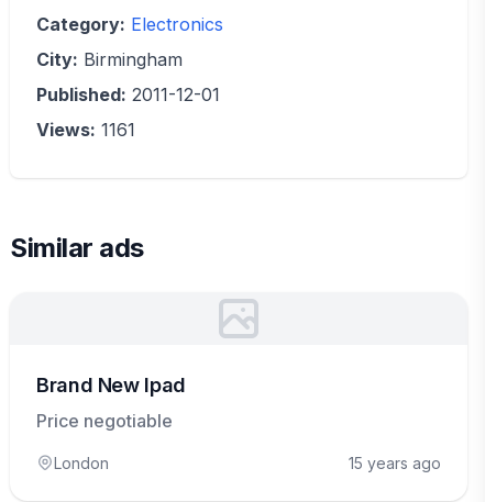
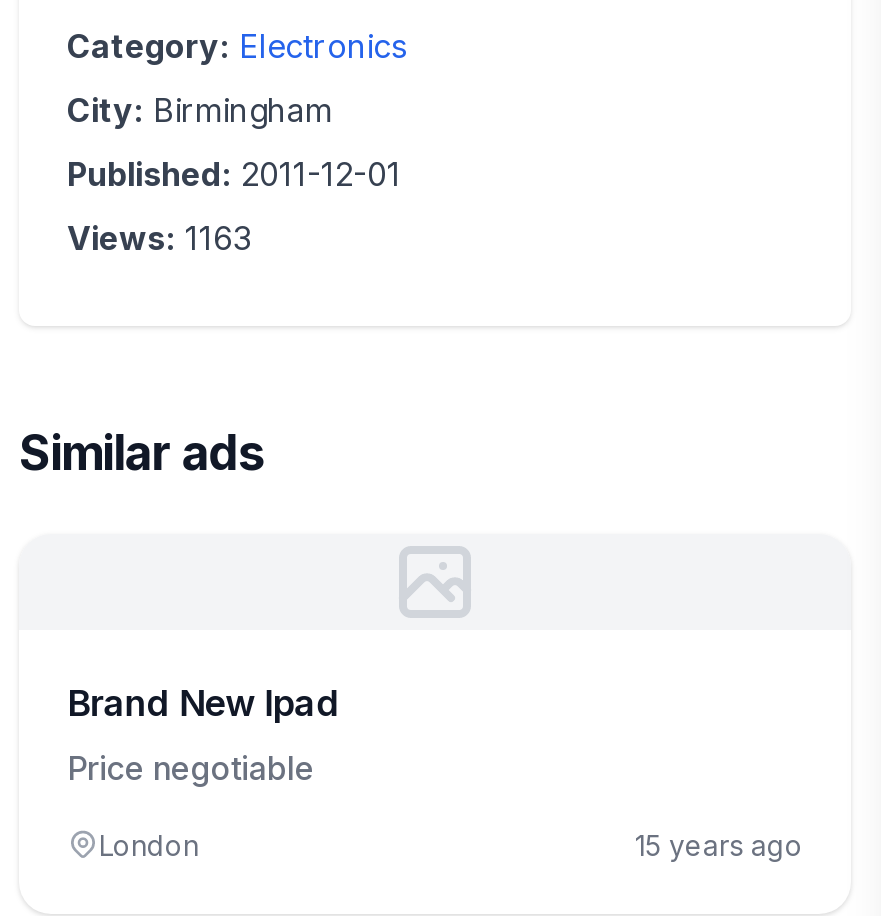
- Views: 1161
+ Views: 1163
